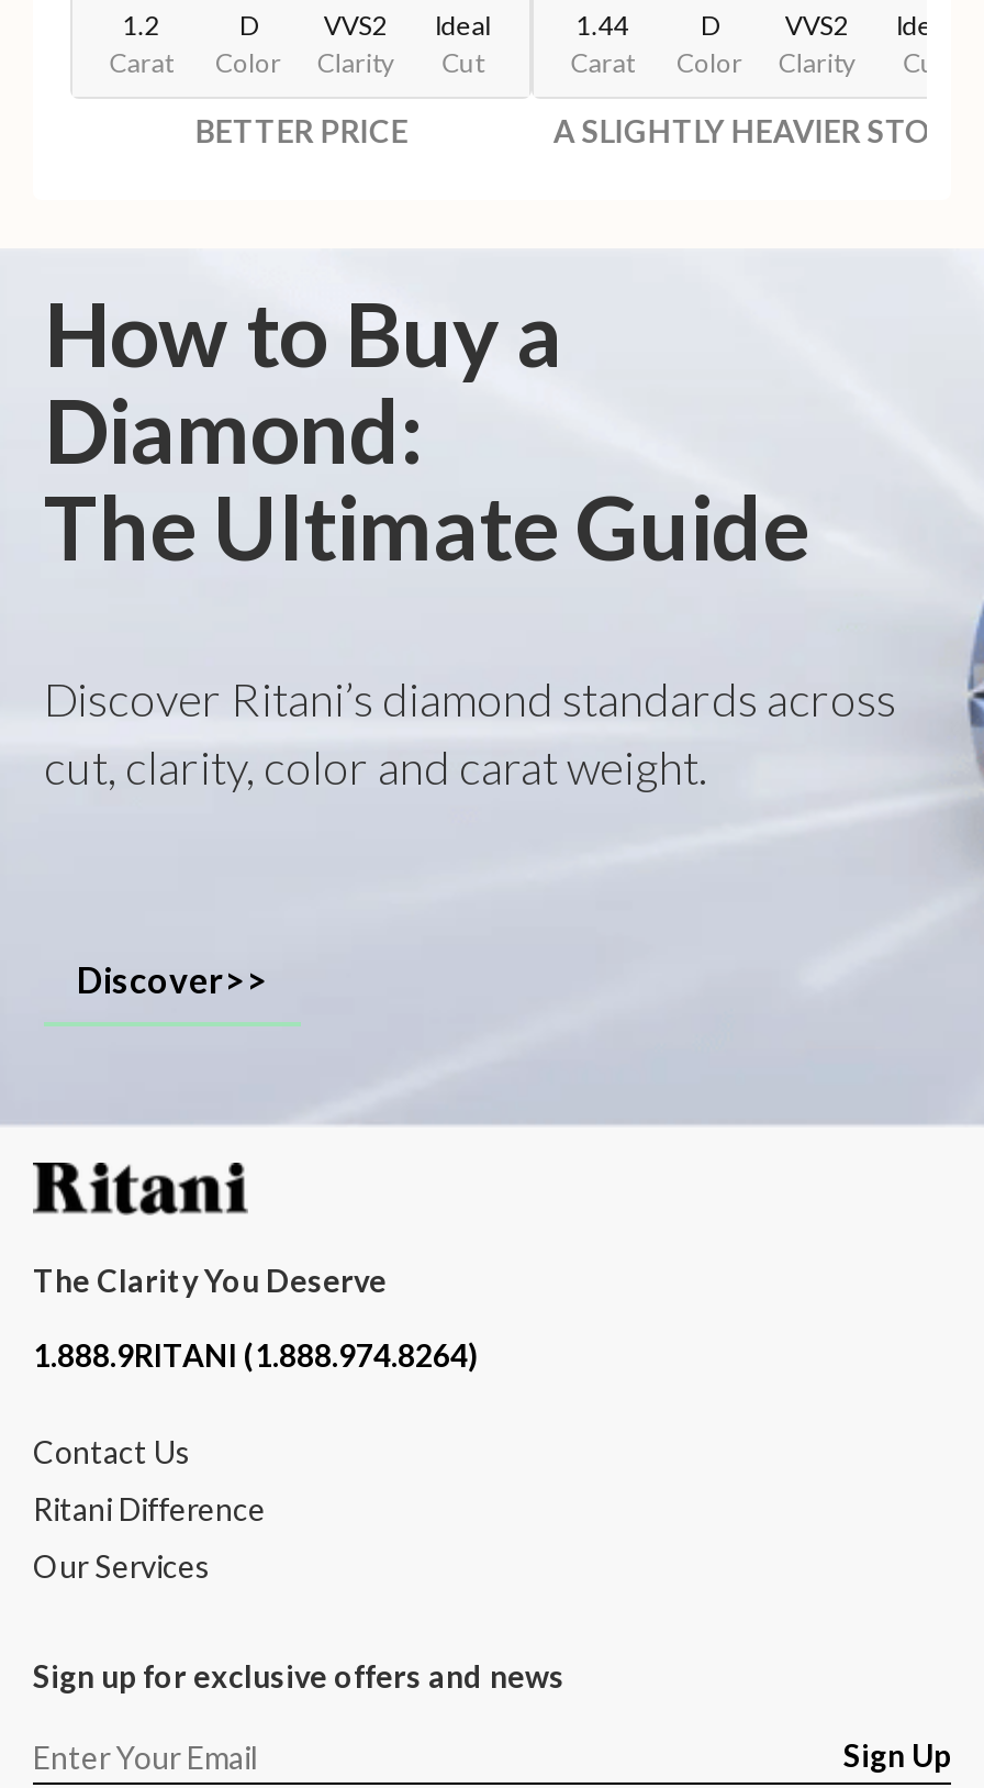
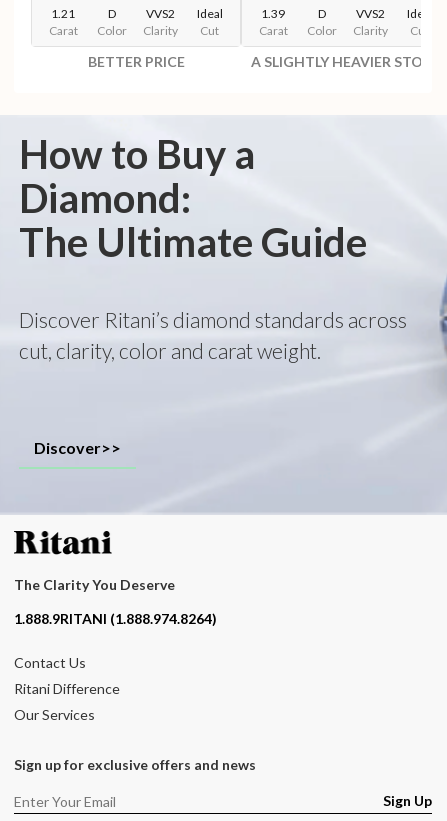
- 1.2
+ 1.21

- 1.44
+ 1.39
